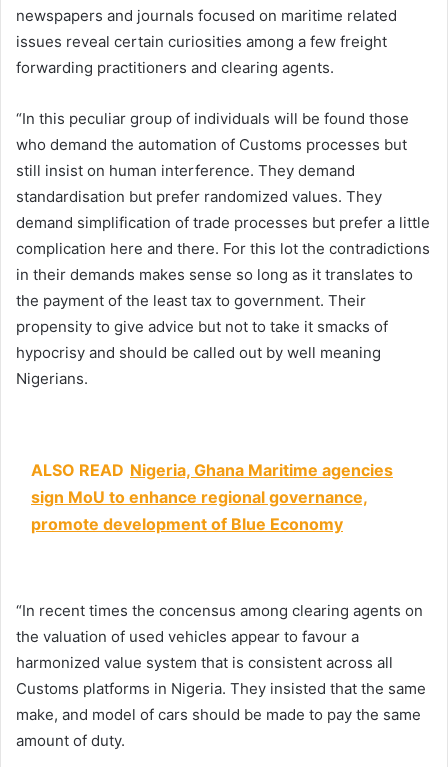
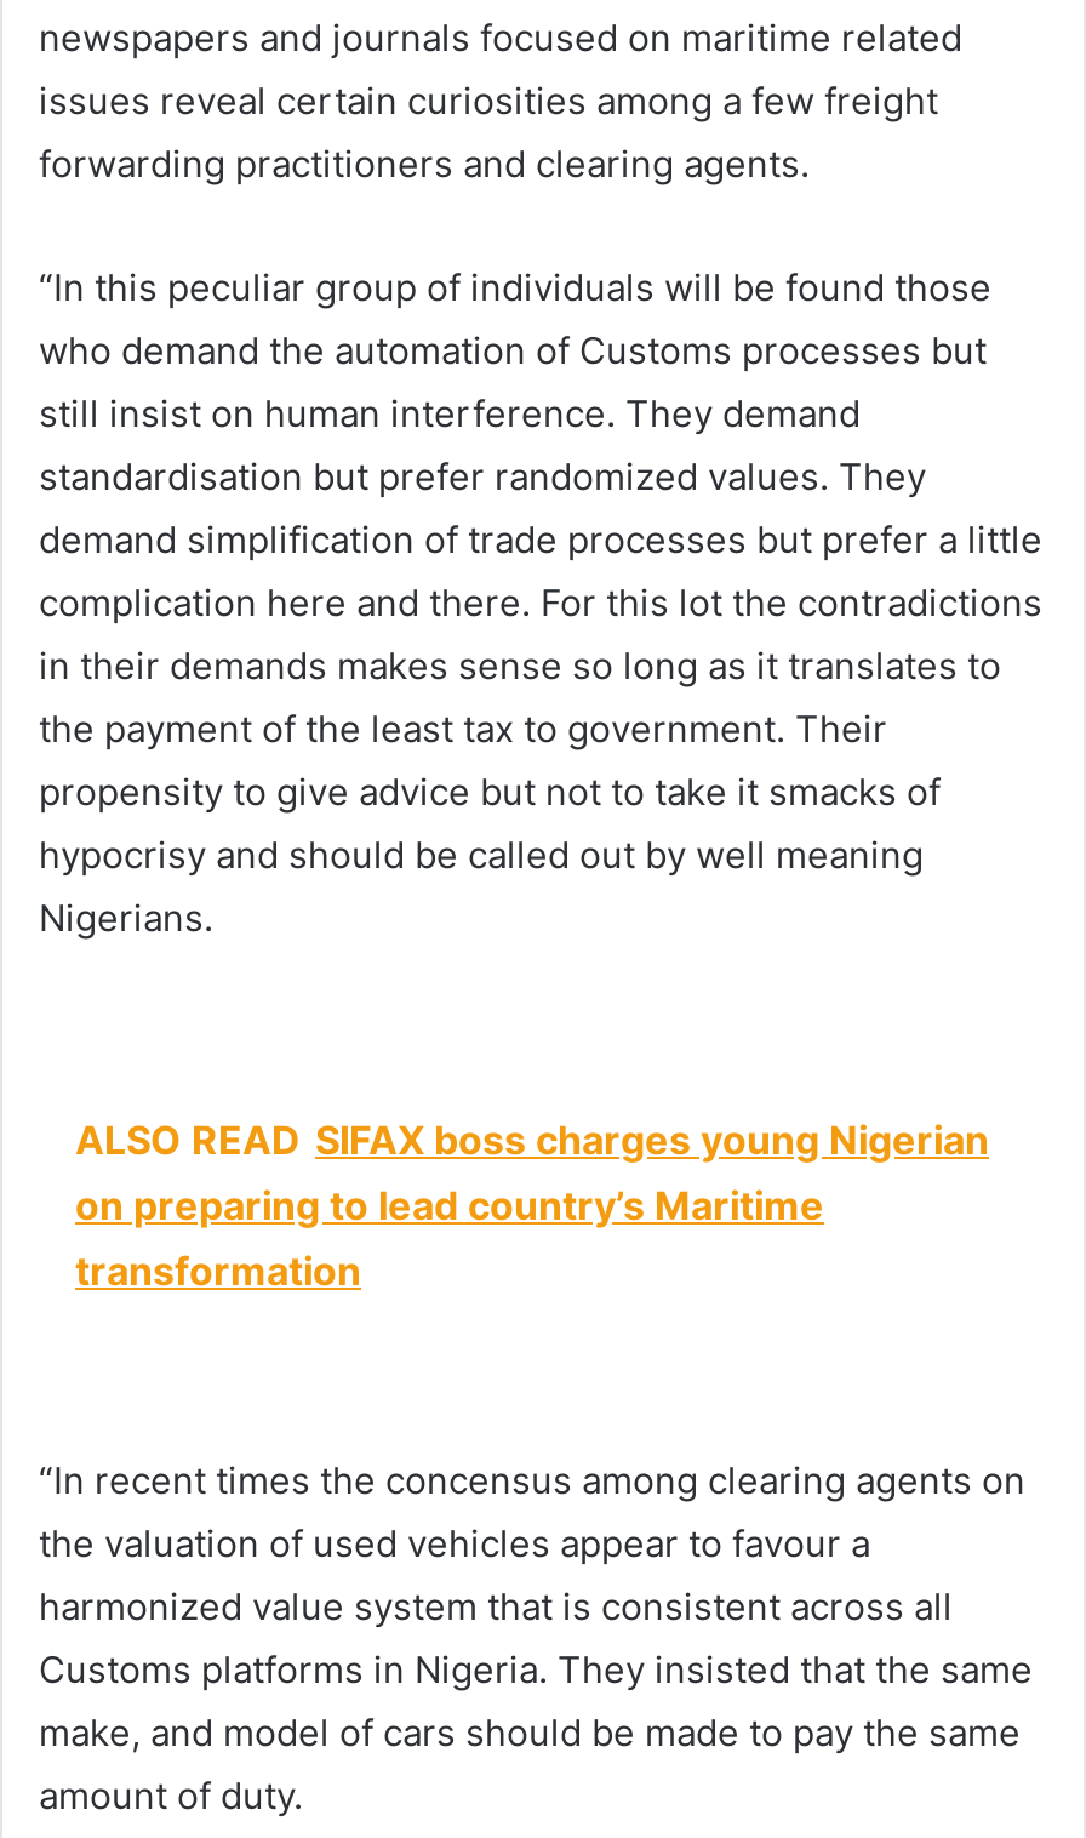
- ALSO READ Nigeria, Ghana Maritime agencies
- sign MoU to enhance regional governance,
- promote development of Blue Economy
+ ALSO READ SIFAX boss charges young Nigerian
+ on preparing to lead country’s Maritime
+ transformation
